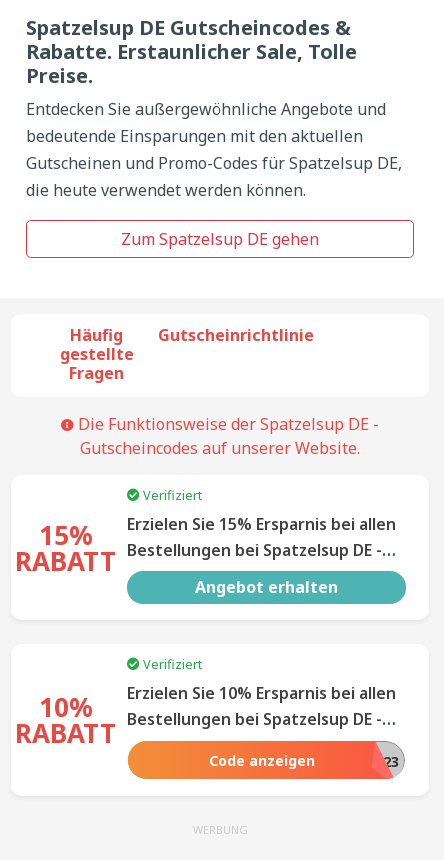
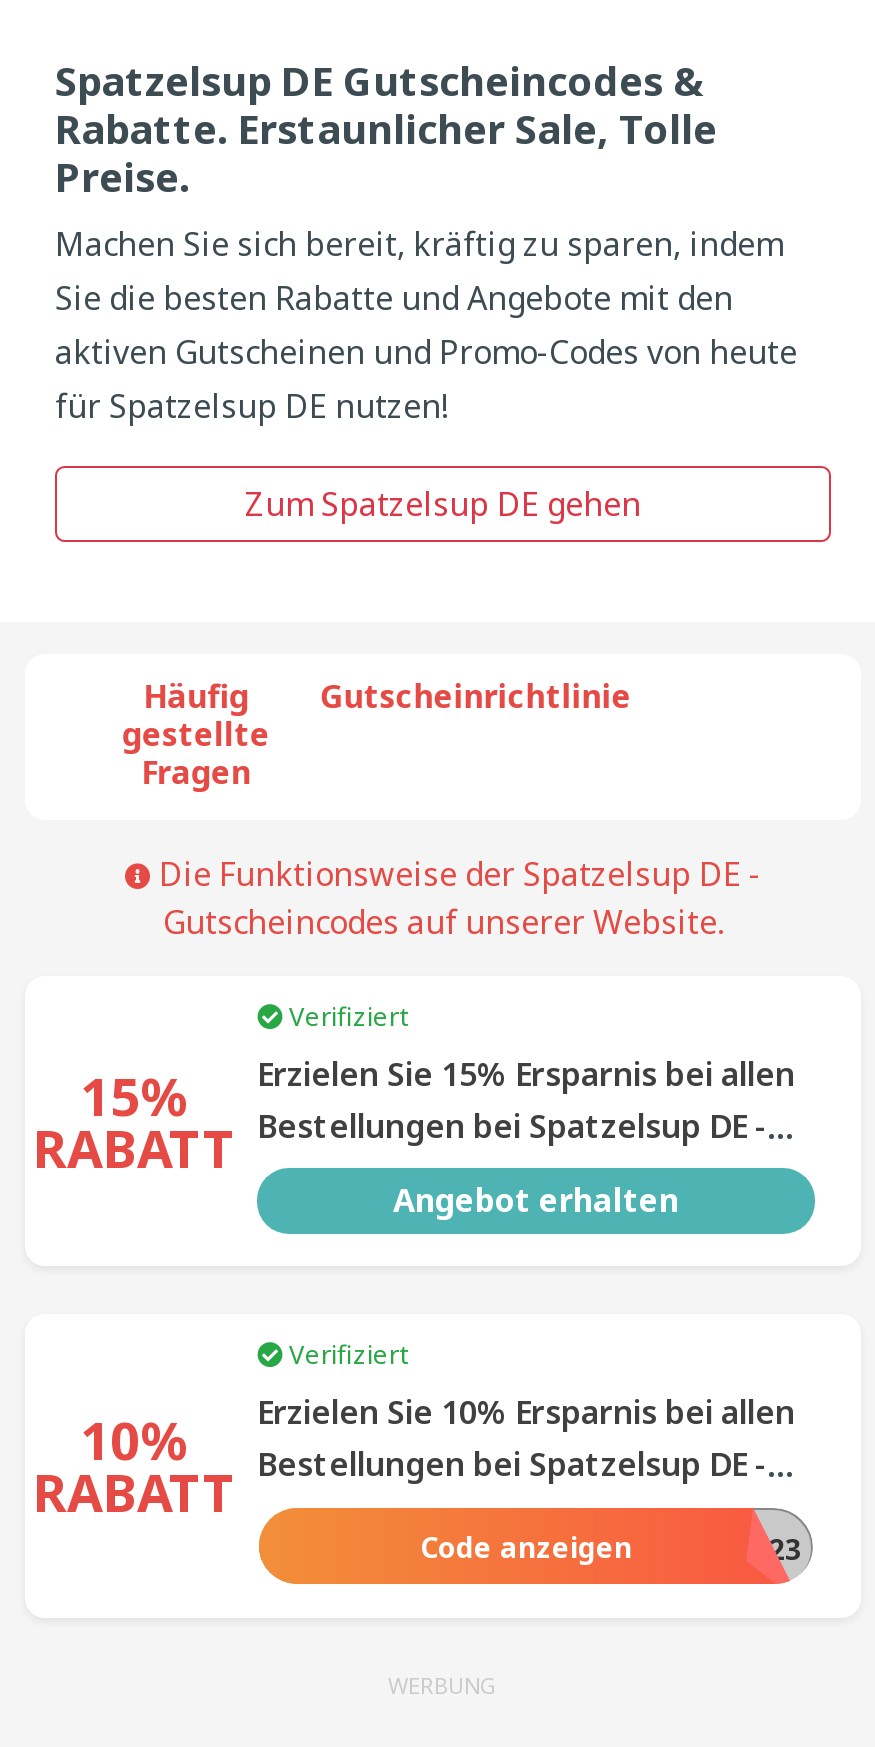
- Entdecken Sie außergewöhnliche Angebote und
- bedeutende Einsparungen mit den aktuellen
- Gutscheinen und Promo-Codes für Spatzelsup DE,
- die heute verwendet werden können.
+ Machen Sie sich bereit, kräftig zu sparen, indem
+ Sie die besten Rabatte und Angebote mit den
+ aktiven Gutscheinen und Promo-Codes von heute
+ für Spatzelsup DE nutzen!
